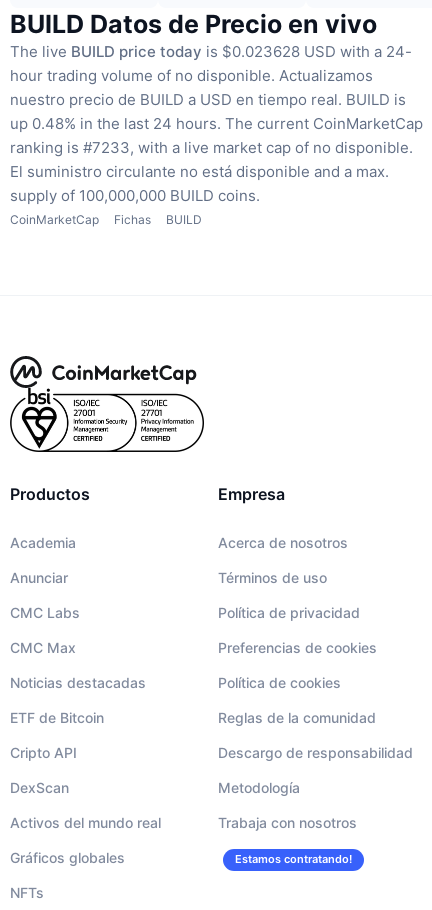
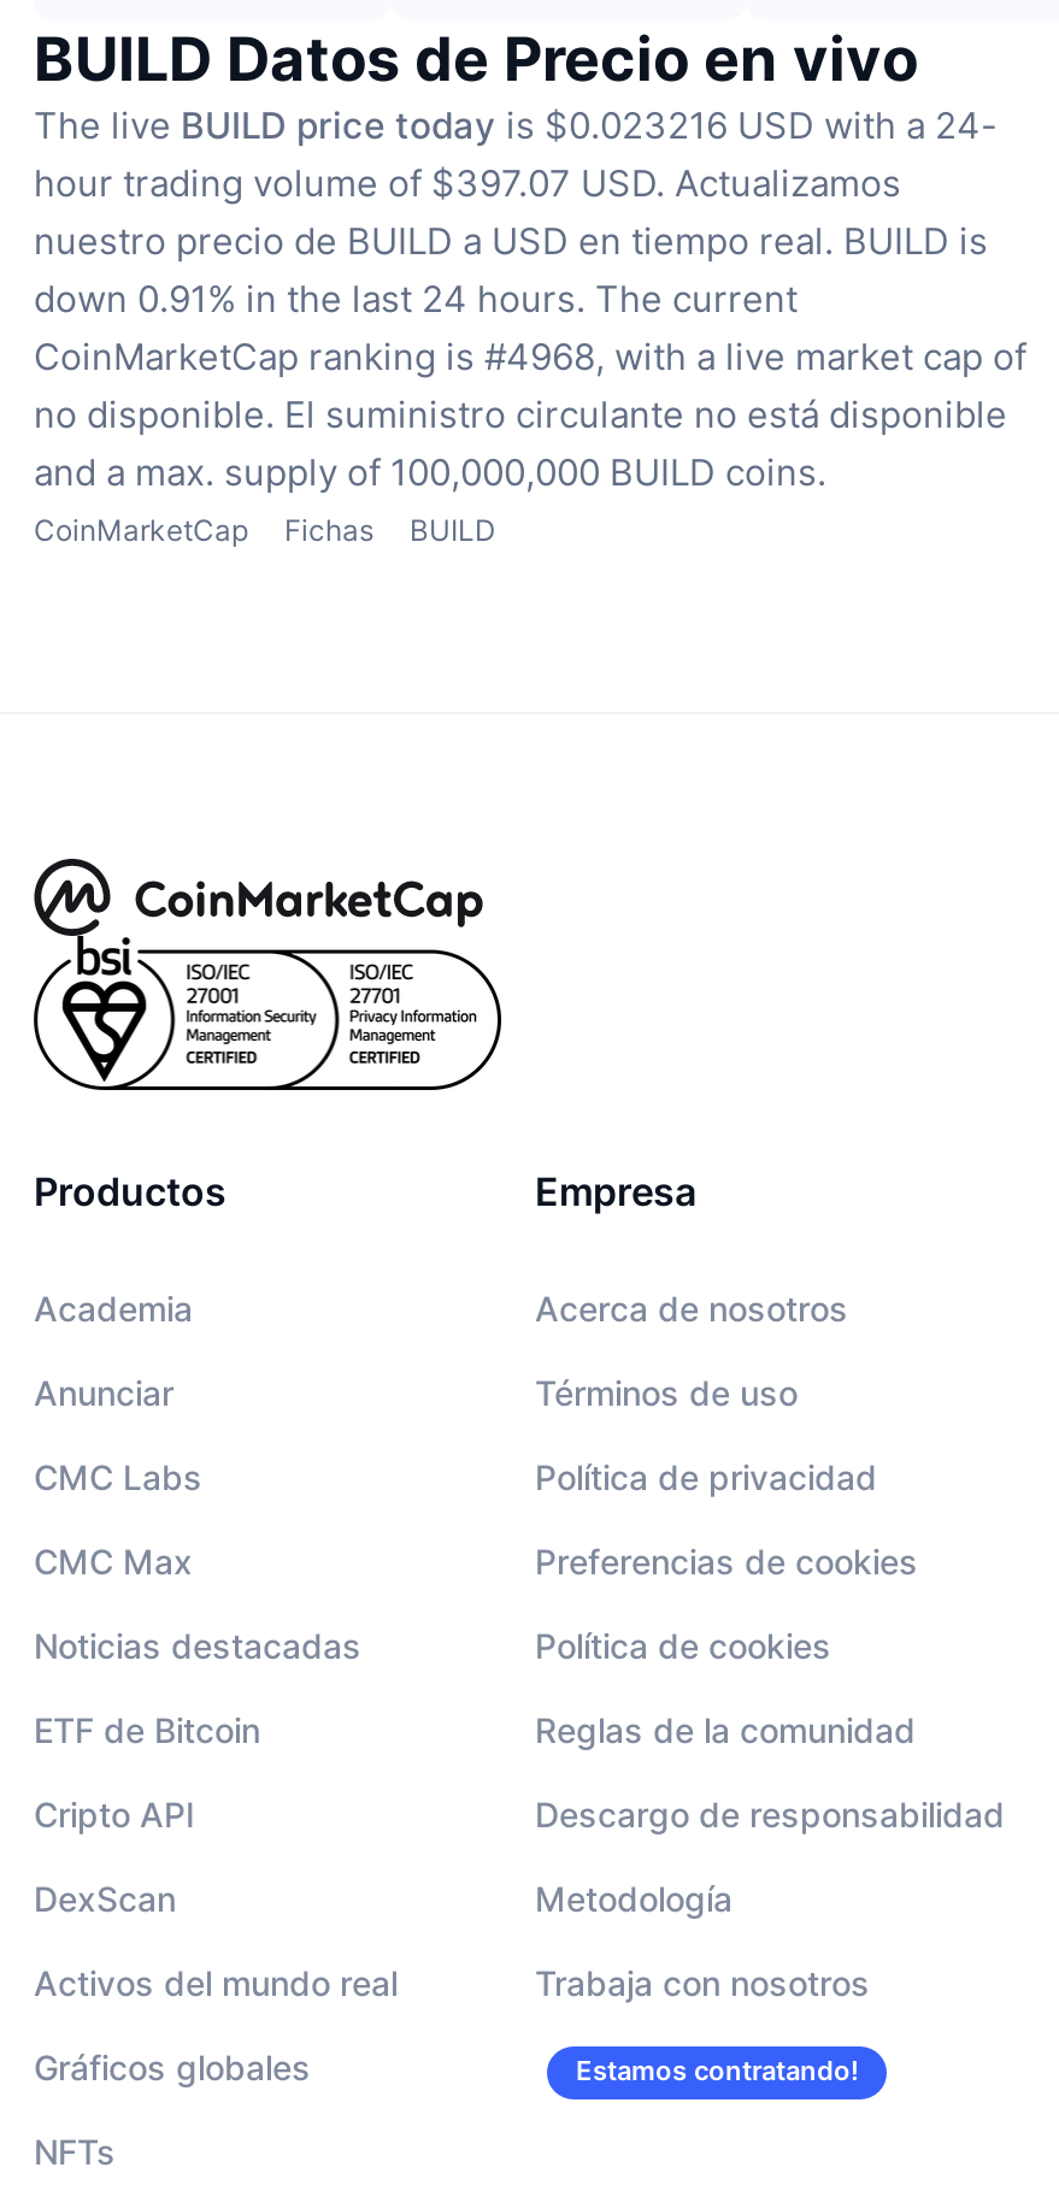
- The live BUILD price today is $0.023628 USD with a 24-
+ The live BUILD price today is $0.023216 USD with a 24-

- hour trading volume of no disponible. Actualizamos
+ hour trading volume of $397.07 USD. Actualizamos

- up 0.48% in the last 24 hours. The current CoinMarketCap
- ranking is #7233, with a live market cap of no disponible.
- El suministro circulante no está disponible and a max.
- supply of 100,000,000 BUILD coins.
+ down 0.91% in the last 24 hours. The current
+ CoinMarketCap ranking is #4968, with a live market cap of
+ no disponible. El suministro circulante no está disponible
+ and a max. supply of 100,000,000 BUILD coins.
